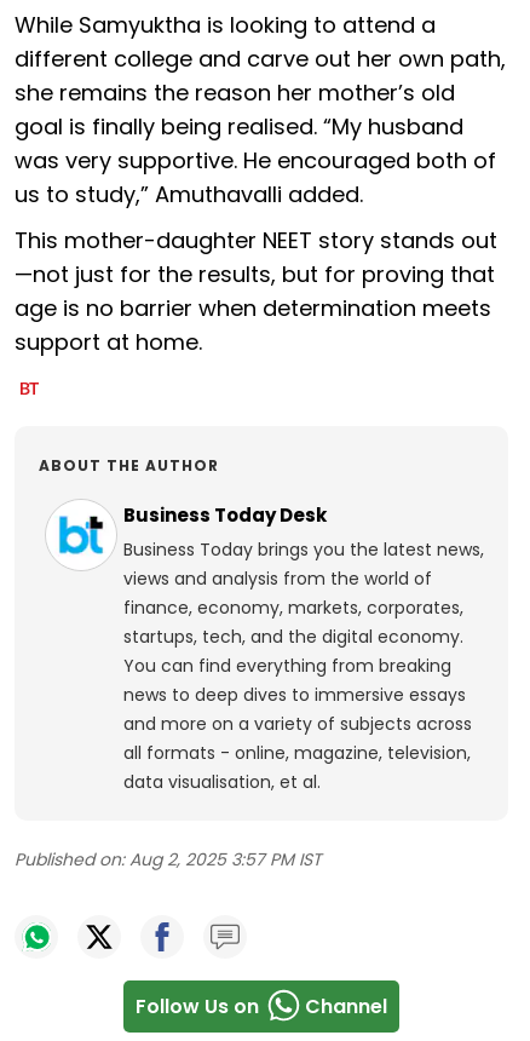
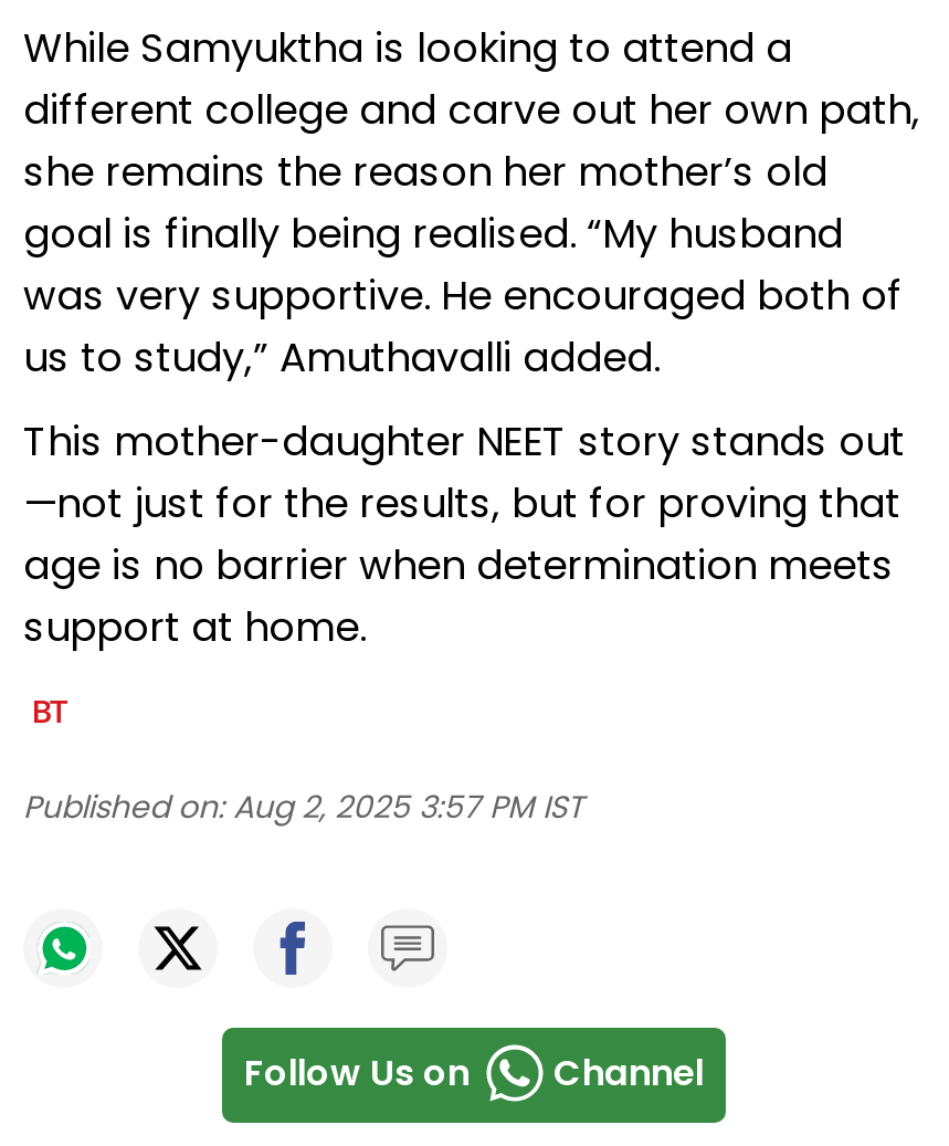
- [image]
- ABOUT THE AUTHOR
- Business Today Desk
- Business Today brings you the latest news,
- views and analysis from the world of
- finance, economy, markets, corporates,
- startups, tech, and the digital economy.
- You can find everything from breaking
- news to deep dives to immersive essays
- and more on a variety of subjects across
- all formats - online, magazine, television,
- data visualisation, et al.
